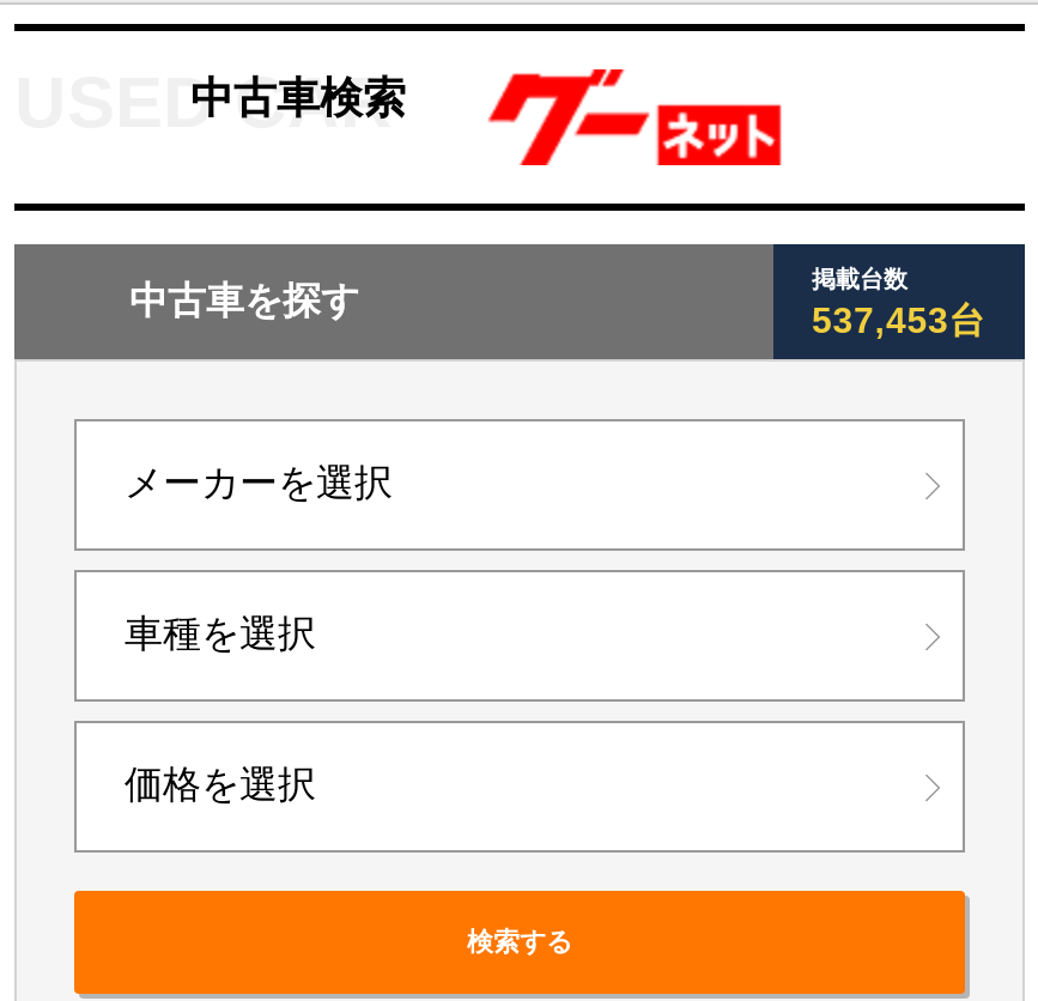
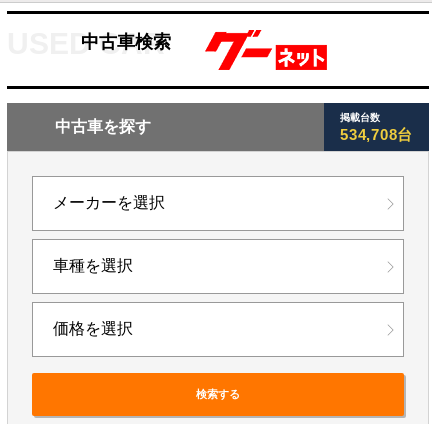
- 537,453台
+ 534,708台
